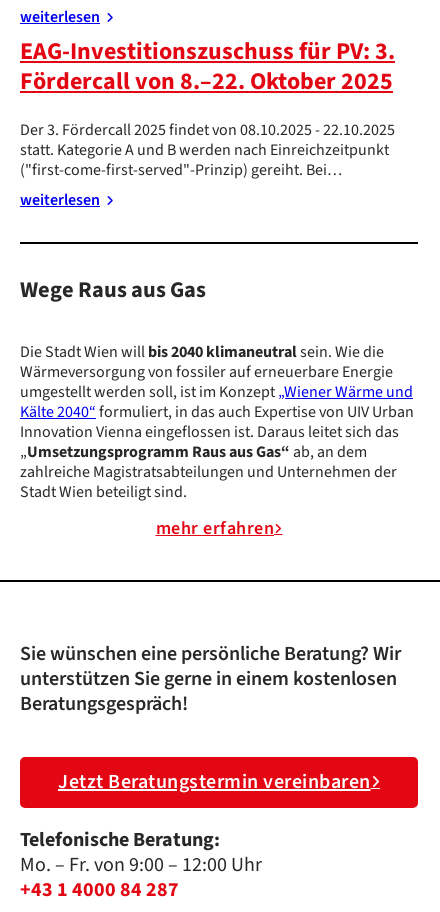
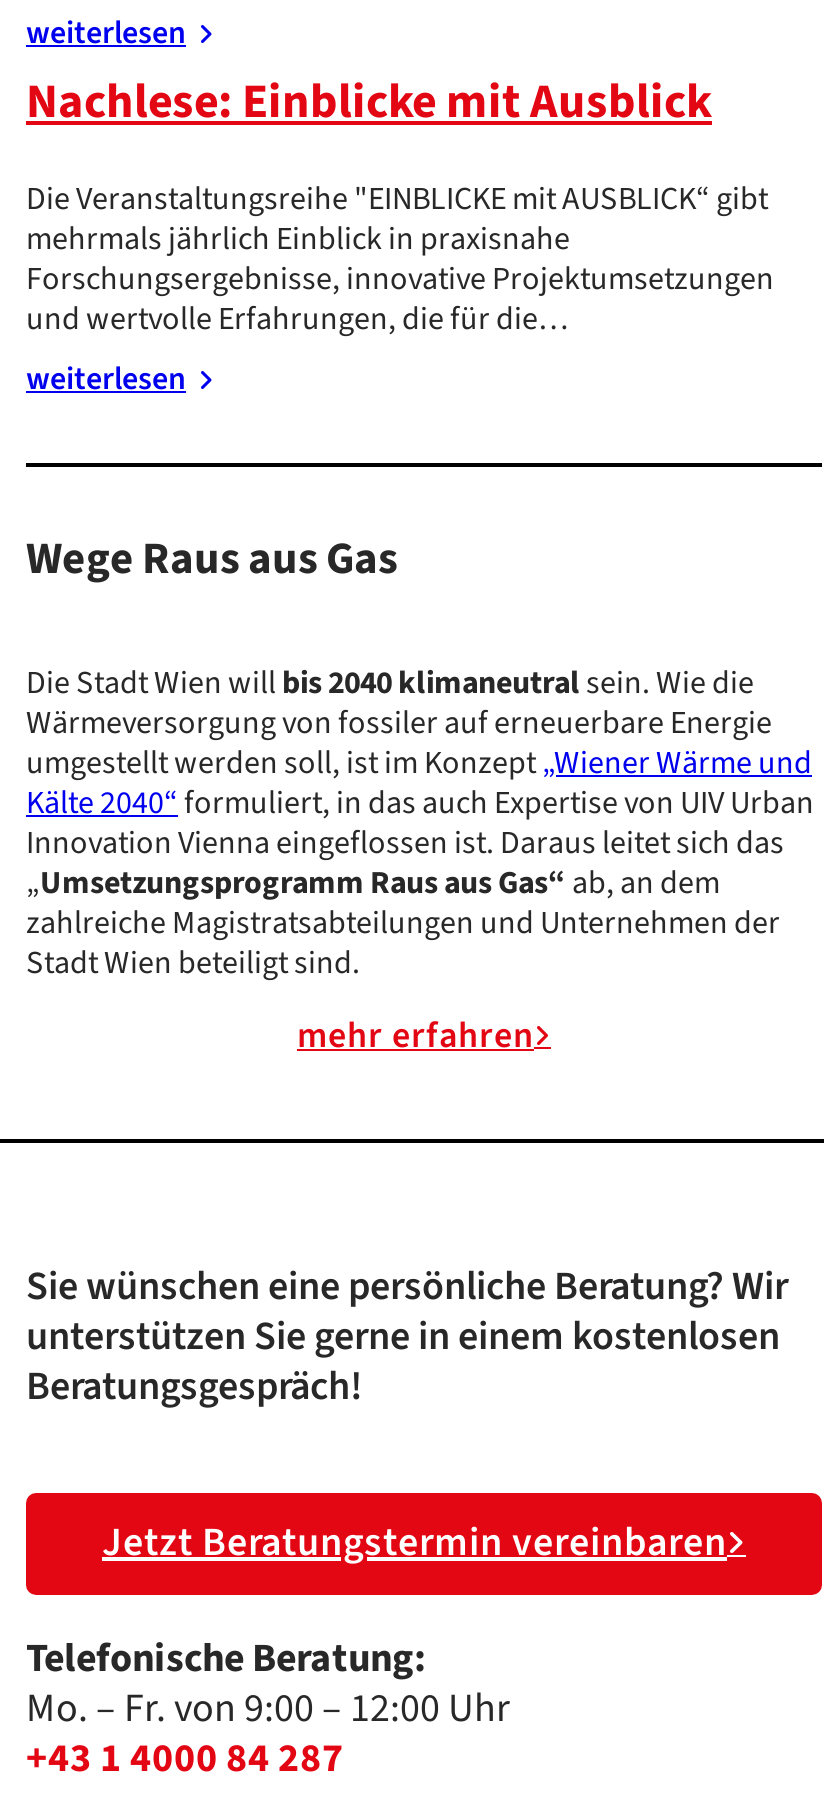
- EAG-Investitionszuschuss für PV: 3.
- Fördercall von 8.–22. Oktober 2025
+ Nachlese: Einblicke mit Ausblick

- Der 3. Fördercall 2025 findet von 08.10.2025 - 22.10.2025
- statt. Kategorie A und B werden nach Einreichzeitpunkt
- ("first-come-first-served"-Prinzip) gereiht. Bei…
+ Die Veranstaltungsreihe "EINBLICKE mit AUSBLICK“ gibt
+ mehrmals jährlich Einblick in praxisnahe
+ Forschungsergebnisse, innovative Projektumsetzungen
+ und wertvolle Erfahrungen, die für die…
